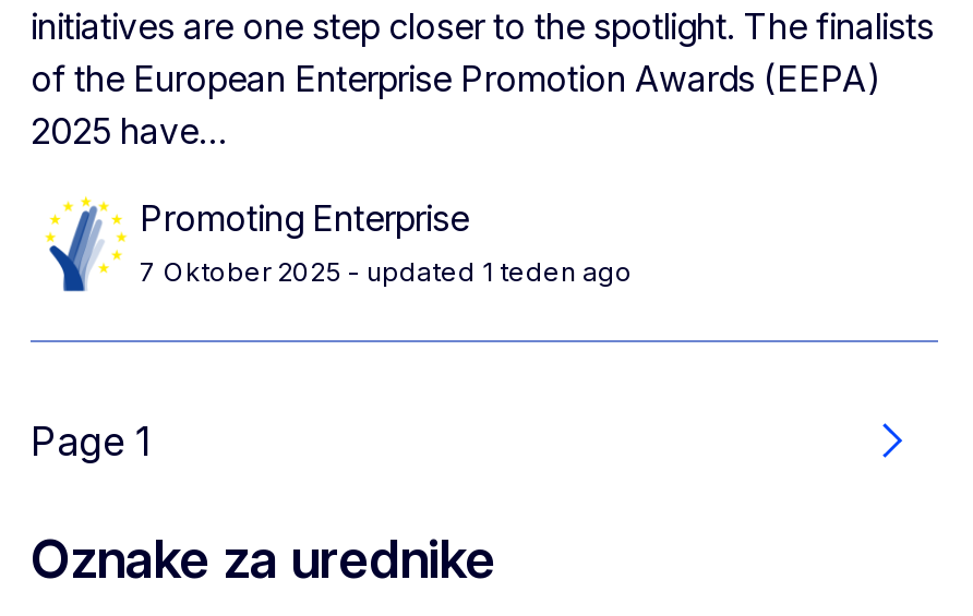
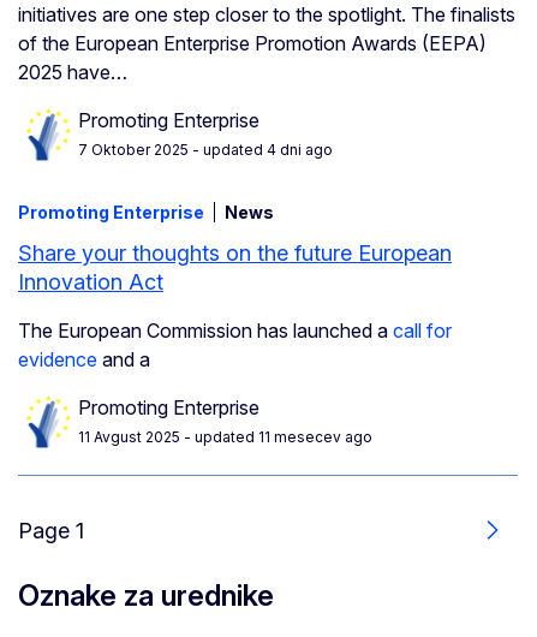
- 7 Oktober 2025 - updated 1 teden ago
+ 7 Oktober 2025 - updated 4 dni ago
+ Promoting Enterprise
+ News
+ Share your thoughts on the future European
+ Innovation Act
+ The European Commission has launched a call for
+ evidence and a
+ Promoting Enterprise
+ 11 Avgust 2025 - updated 11 mesecev ago
